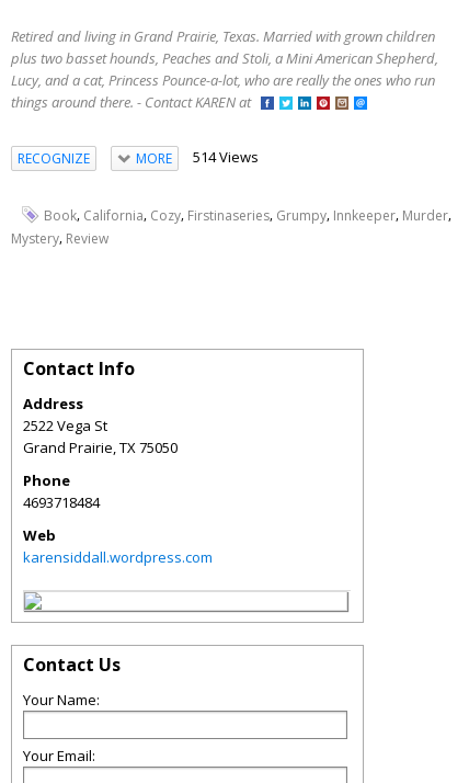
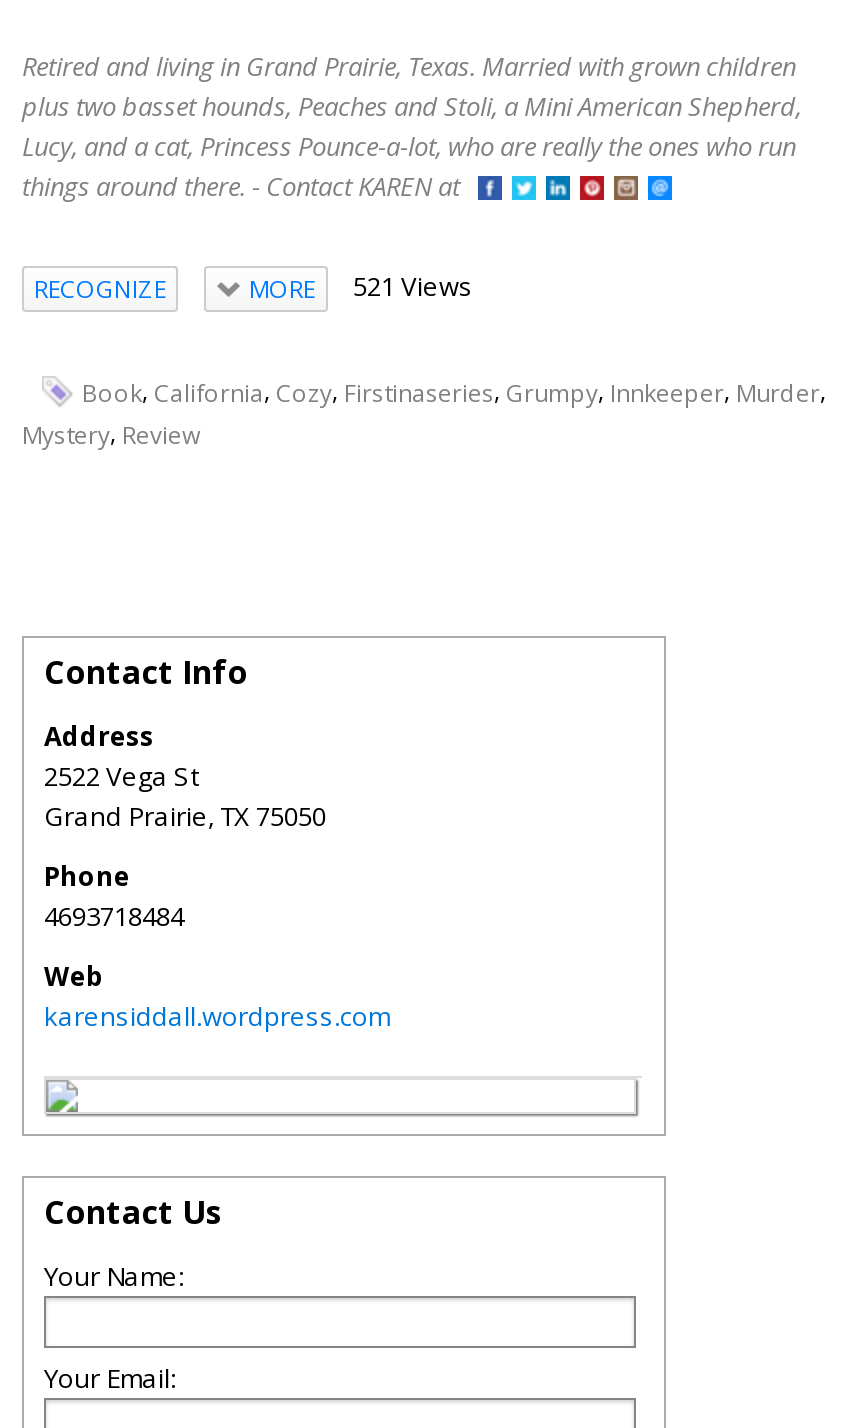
- MORE 514 Views
+ MORE 521 Views
